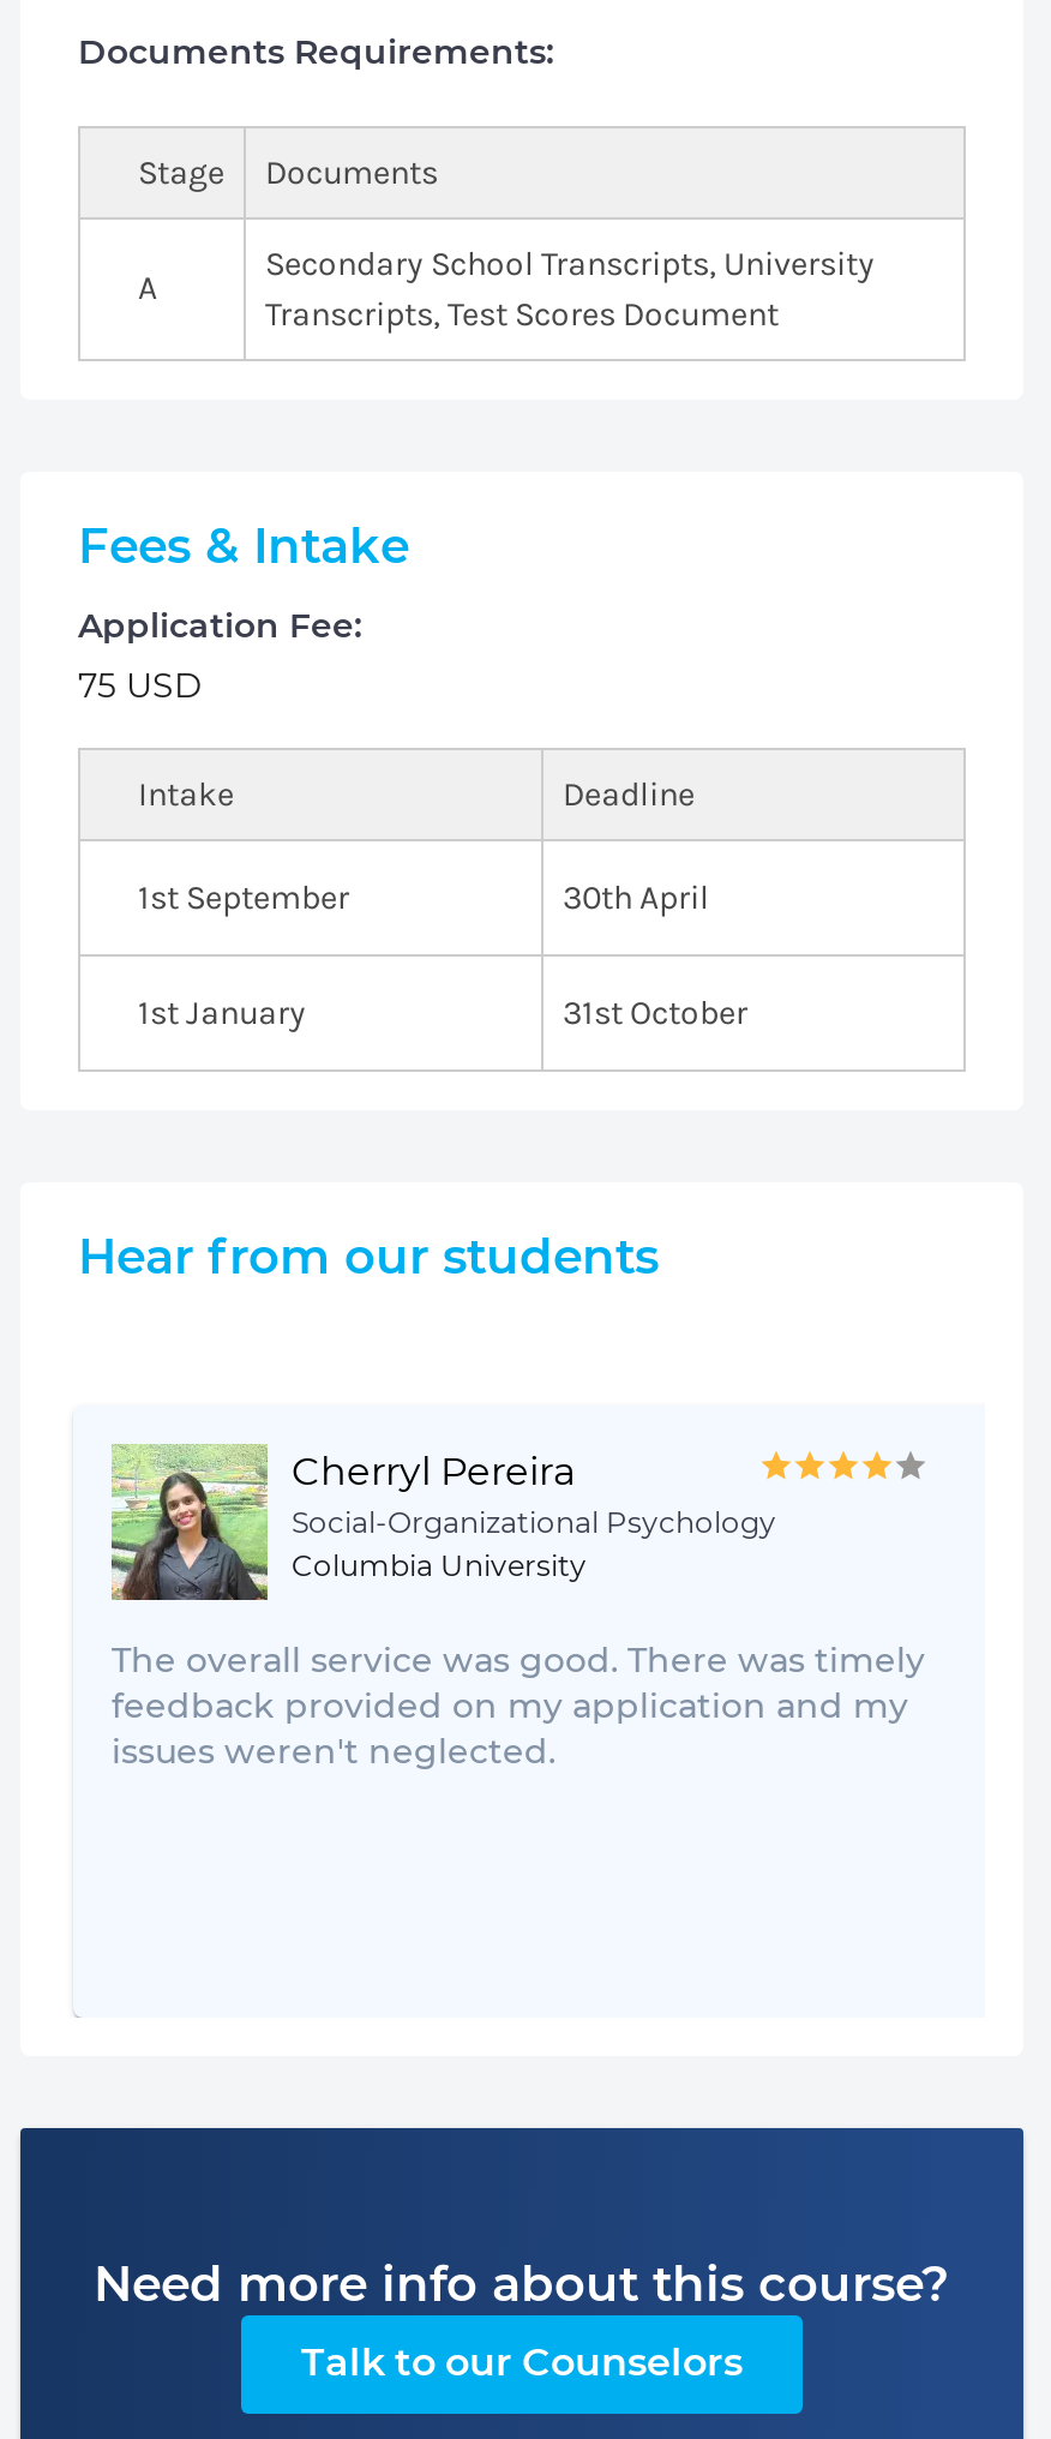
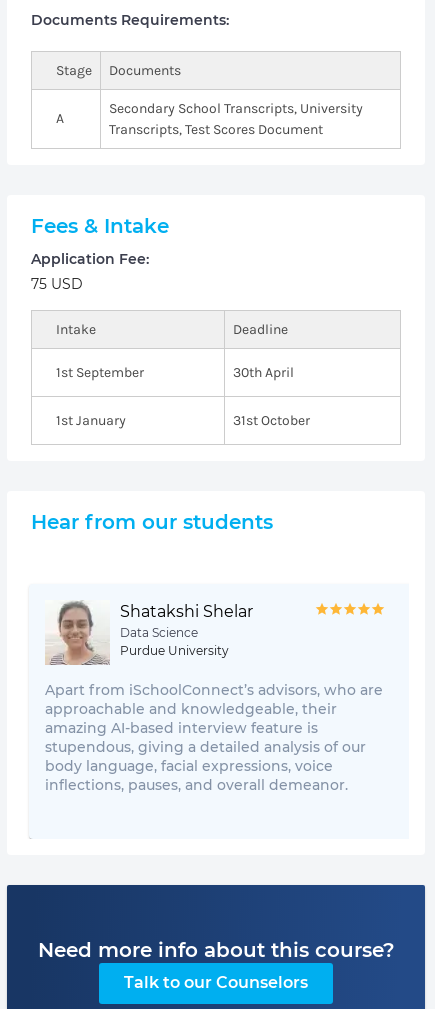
- [image]
- Cherryl Pereira
- Social-Organizational Psychology
- Columbia University
+ [image]
+ Shatakshi Shelar
+ Data Science
+ Purdue University

- The overall service was good. There was timely
- feedback provided on my application and my
- issues weren't neglected.
+ Apart from iSchoolConnect’s advisors, who are
+ approachable and knowledgeable, their
+ amazing AI-based interview feature is
+ stupendous, giving a detailed analysis of our
+ body language, facial expressions, voice
+ inflections, pauses, and overall demeanor.
